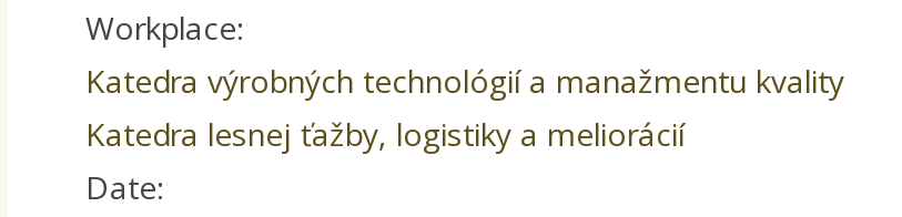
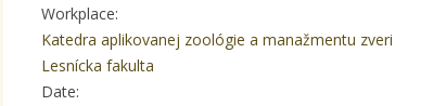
- Katedra výrobných technológií a manažmentu kvality
- Katedra lesnej ťažby, logistiky a meliorácií
+ Katedra aplikovanej zoológie a manažmentu zveri
+ Lesnícka fakulta
